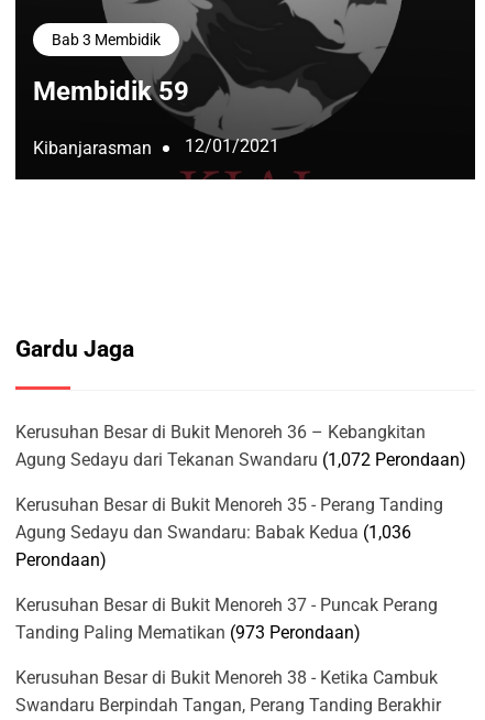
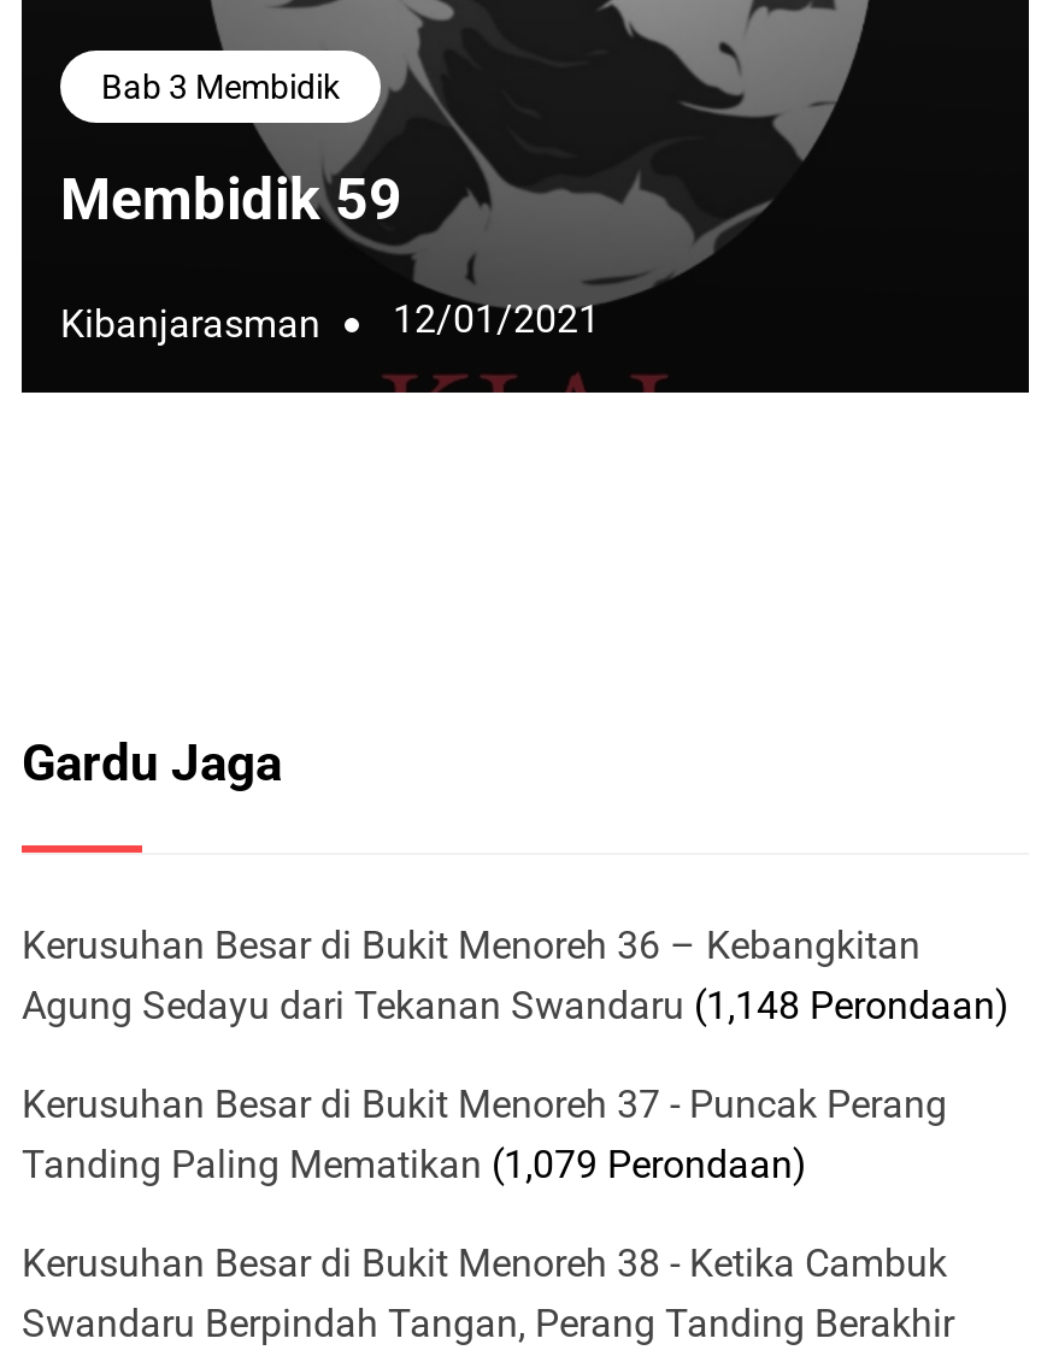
- Agung Sedayu dari Tekanan Swandaru (1,072 Perondaan)
- Kerusuhan Besar di Bukit Menoreh 35 - Perang Tanding
- Agung Sedayu dan Swandaru: Babak Kedua (1,036
- Perondaan)
+ Agung Sedayu dari Tekanan Swandaru (1,148 Perondaan)

- Tanding Paling Mematikan (973 Perondaan)
+ Tanding Paling Mematikan (1,079 Perondaan)
